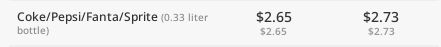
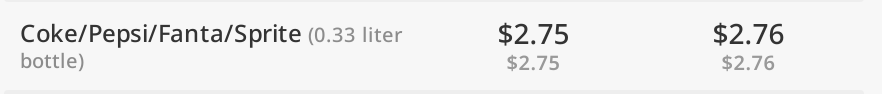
- $2.65
+ $2.75

- $2.73
+ $2.76

- $2.65
+ $2.75

- $2.73
+ $2.76
